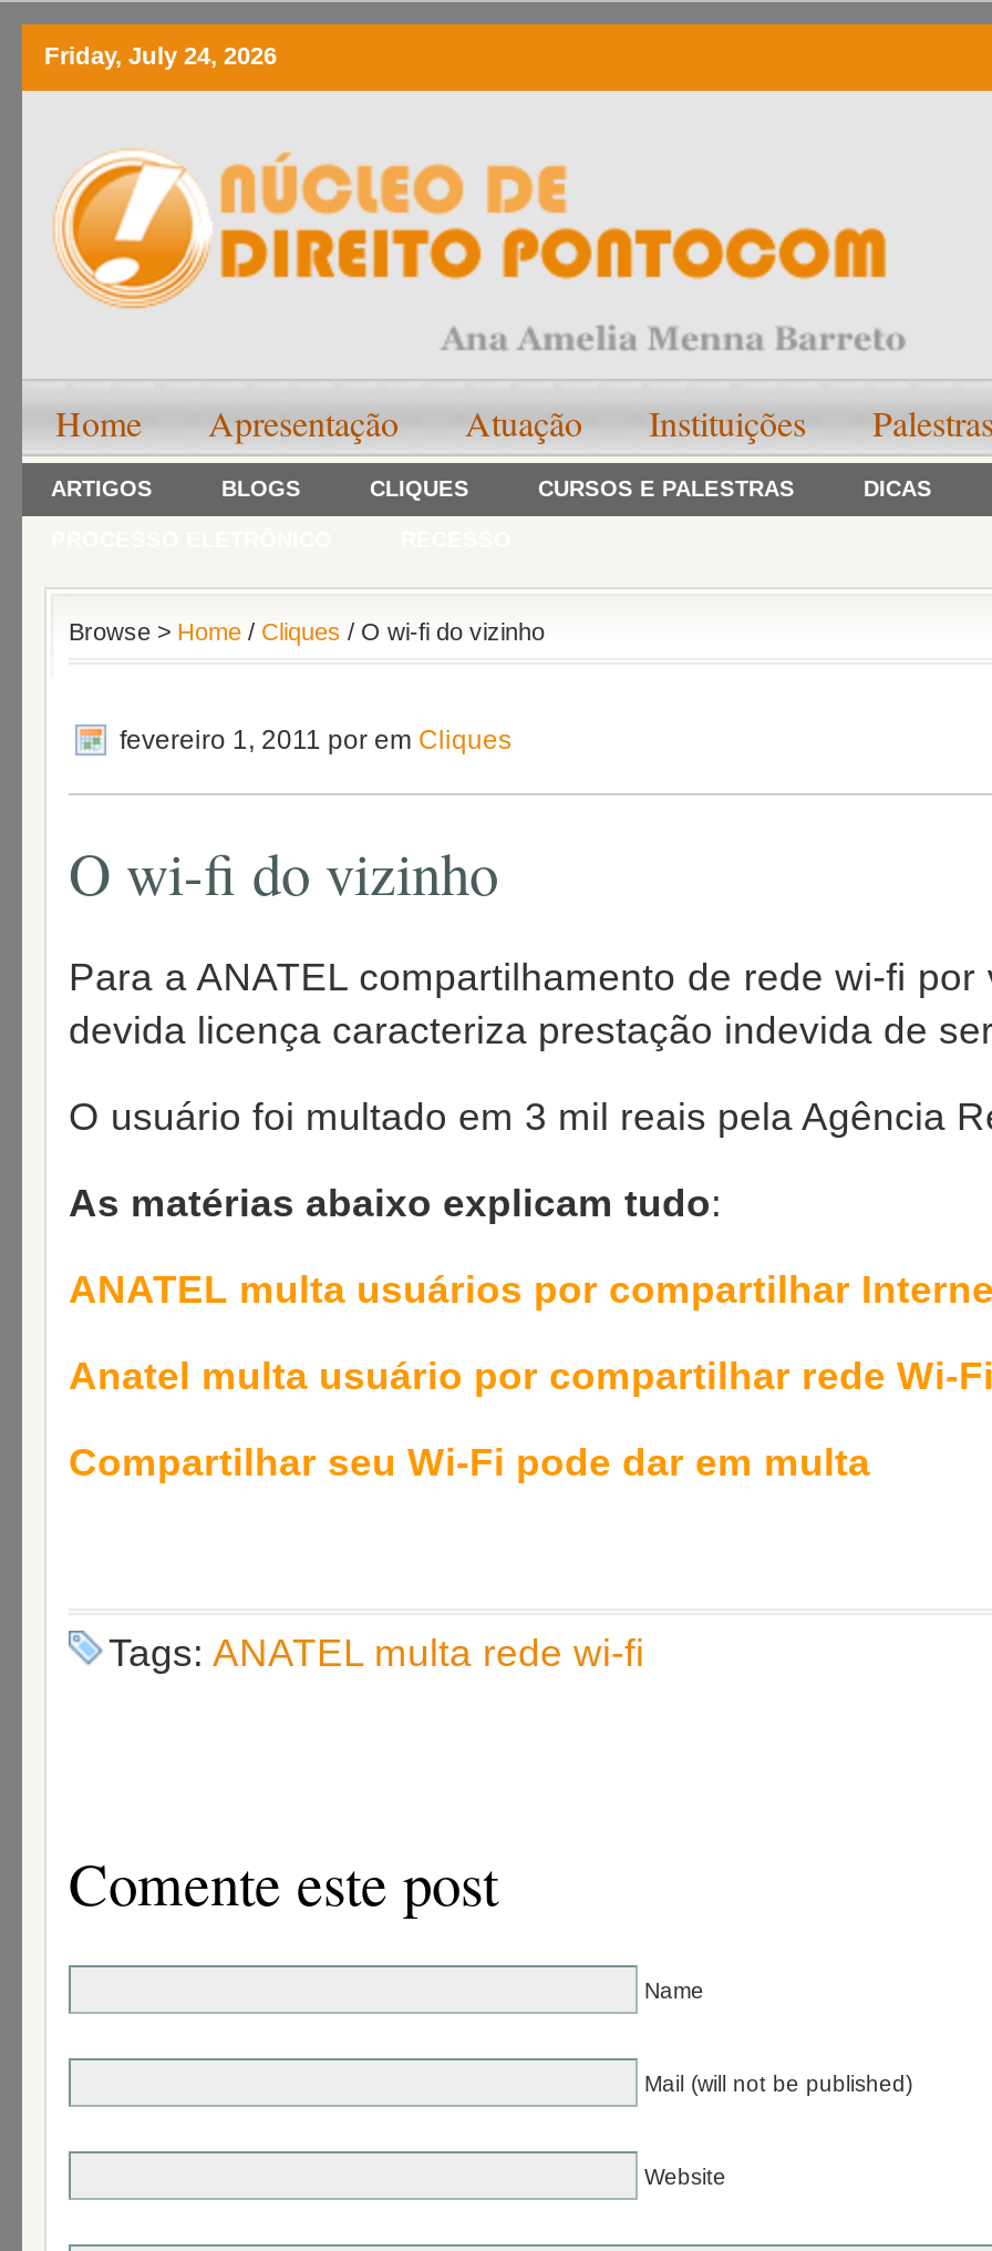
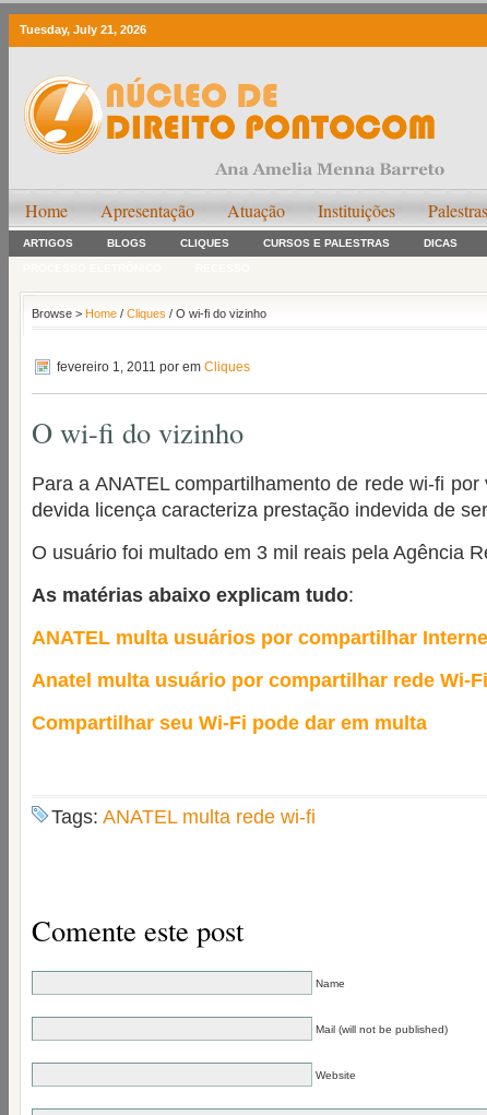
- Friday, July 24, 2026
+ Tuesday, July 21, 2026
